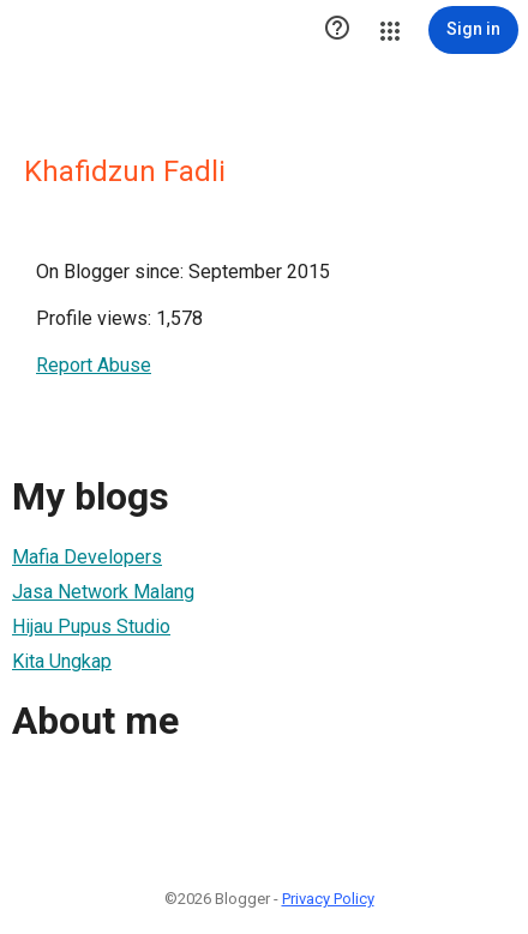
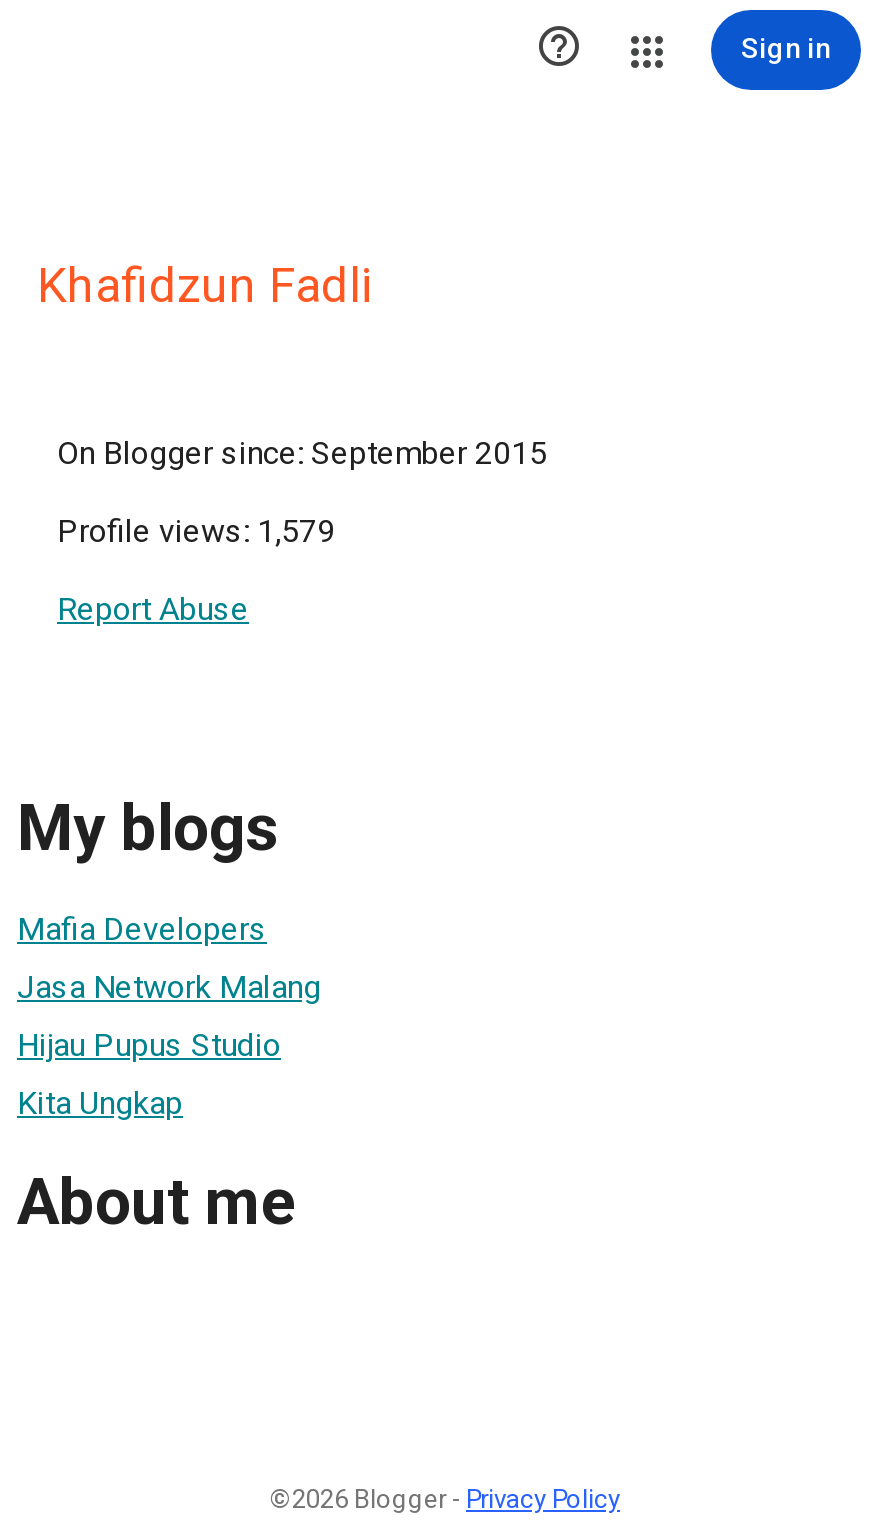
- Profile views: 1,578
+ Profile views: 1,579
